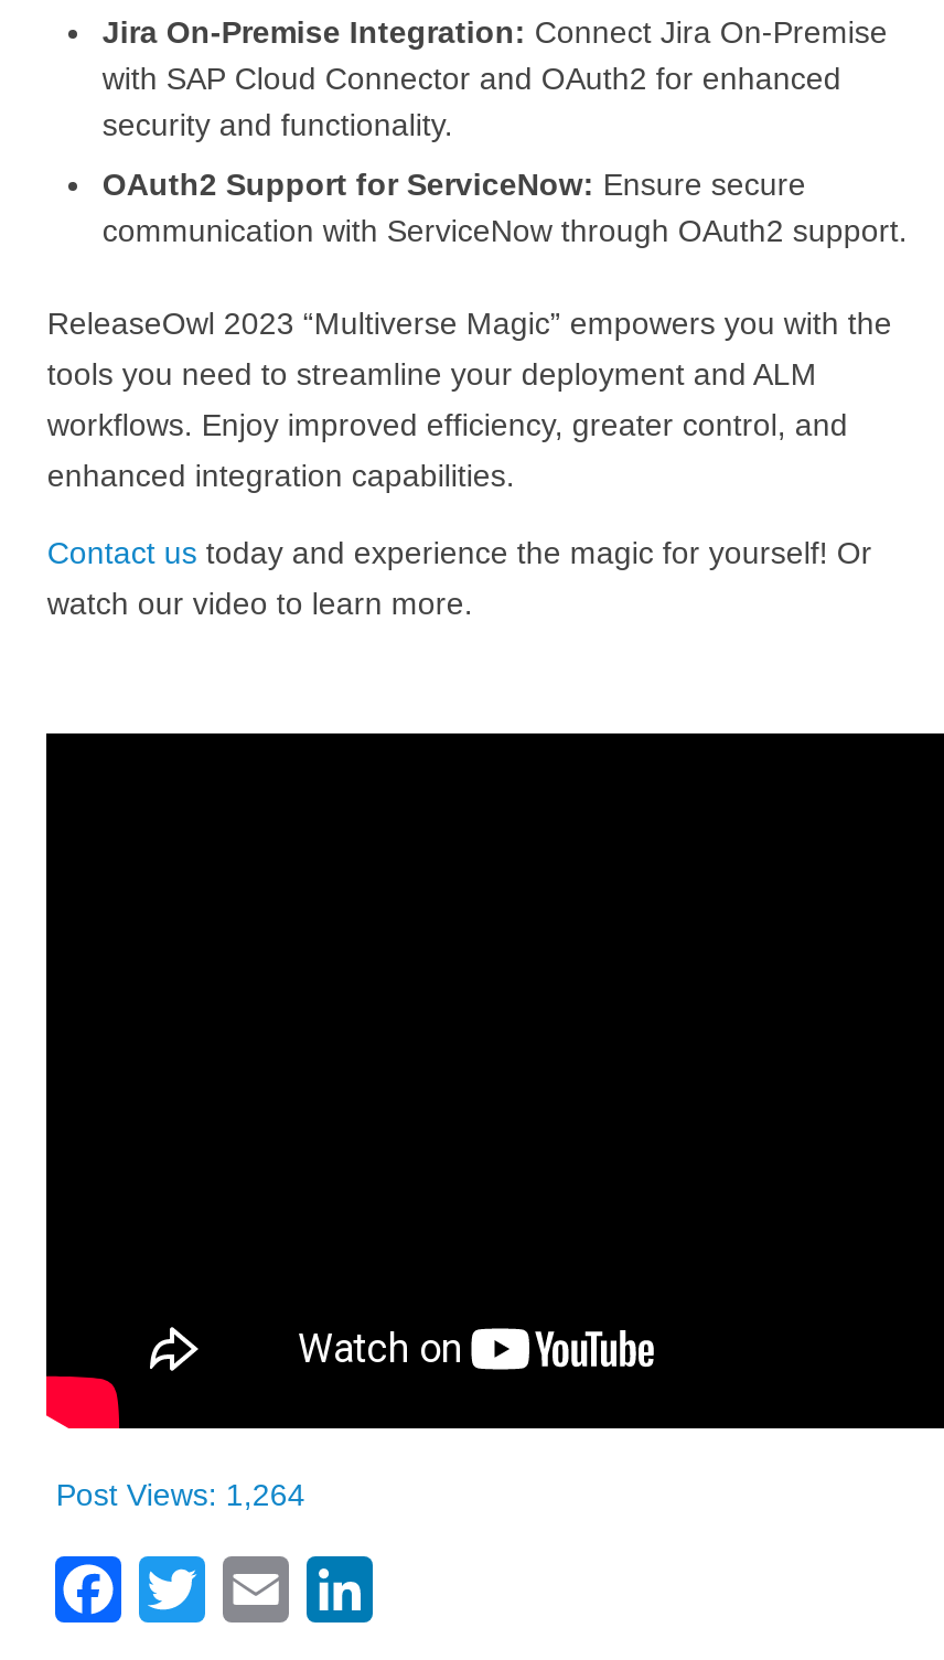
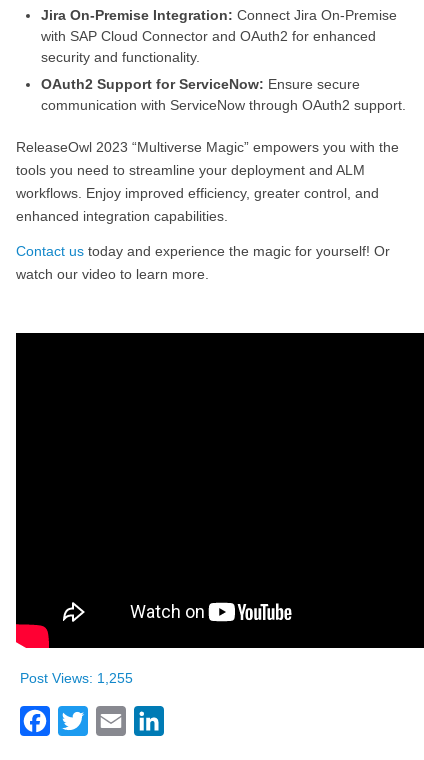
- Post Views: 1,264
+ Post Views: 1,255
